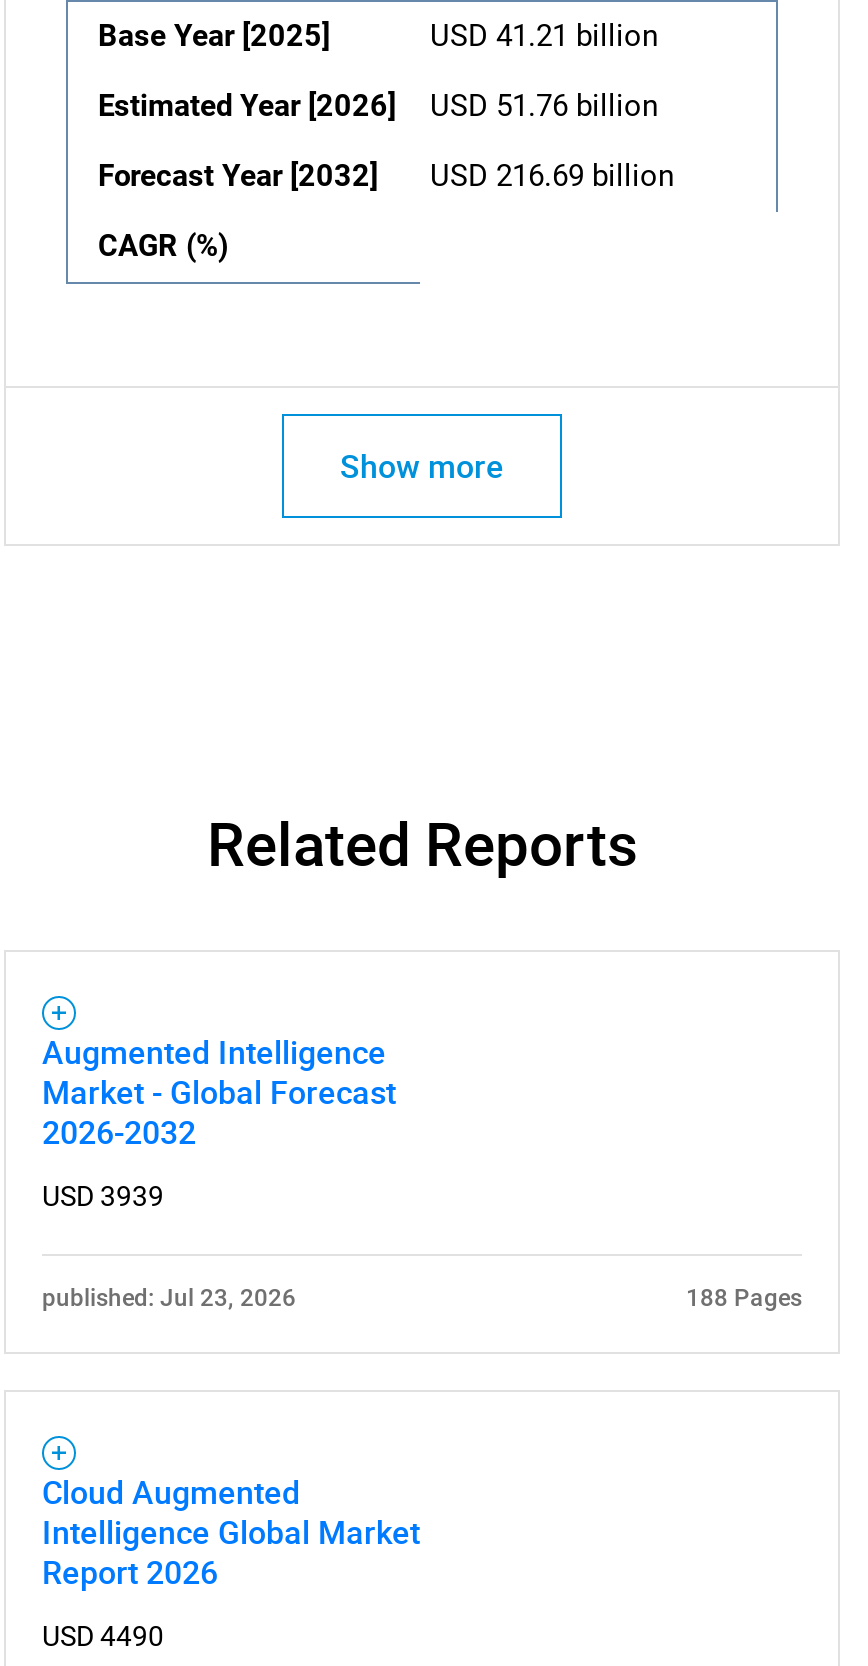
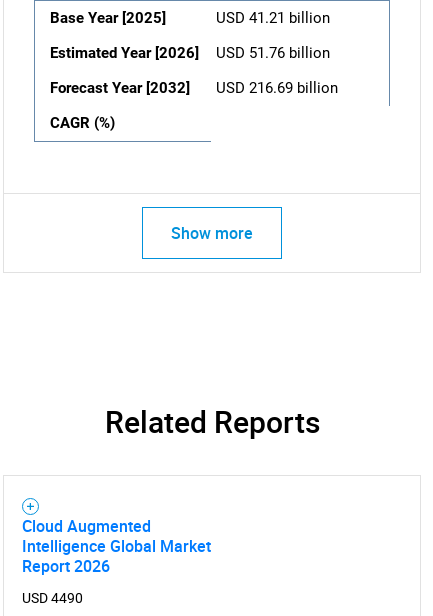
- Augmented Intelligence
- Market - Global Forecast
- 2026-2032
- USD 3939
- published: Jul 23, 2026
- 188 Pages
